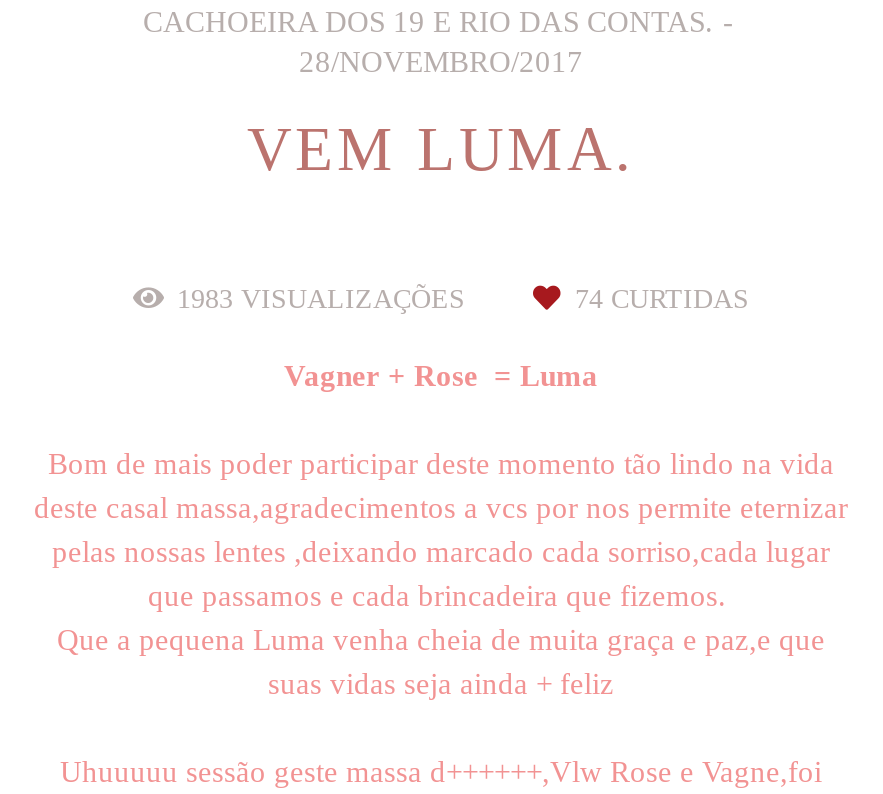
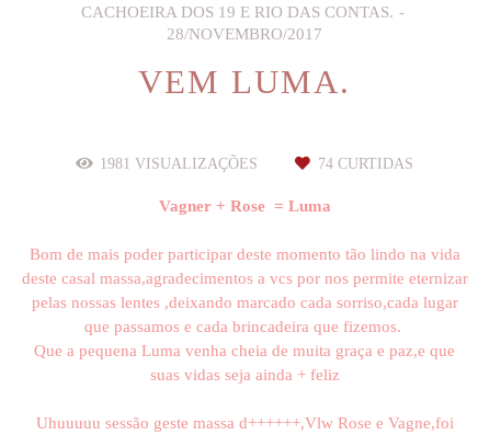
- 1983 VISUALIZAÇÕES
+ 1981 VISUALIZAÇÕES
